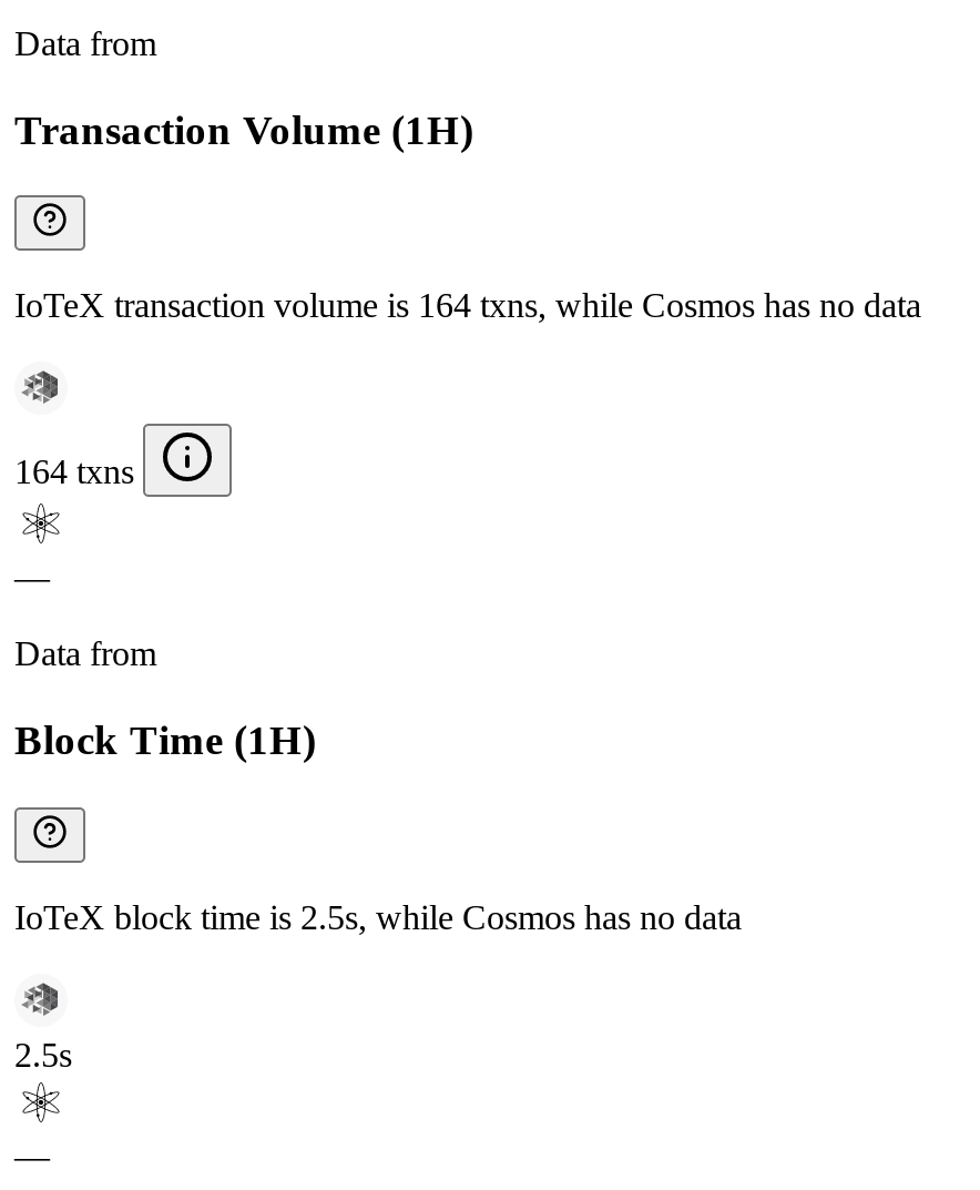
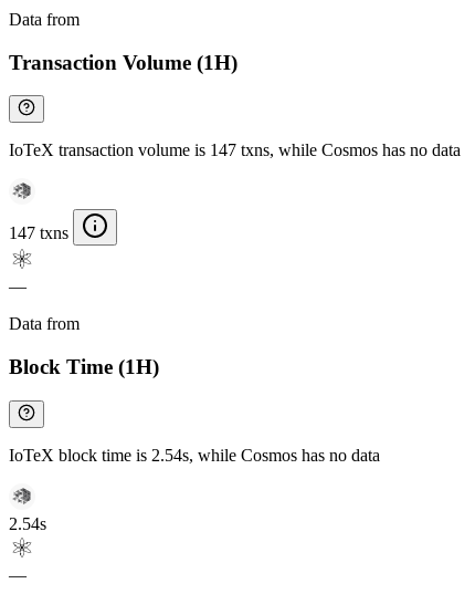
- IoTeX transaction volume is 164 txns, while Cosmos has no data
+ IoTeX transaction volume is 147 txns, while Cosmos has no data

- 164 txns
+ 147 txns

- IoTeX block time is 2.5s, while Cosmos has no data
+ IoTeX block time is 2.54s, while Cosmos has no data

- 2.5s
+ 2.54s
